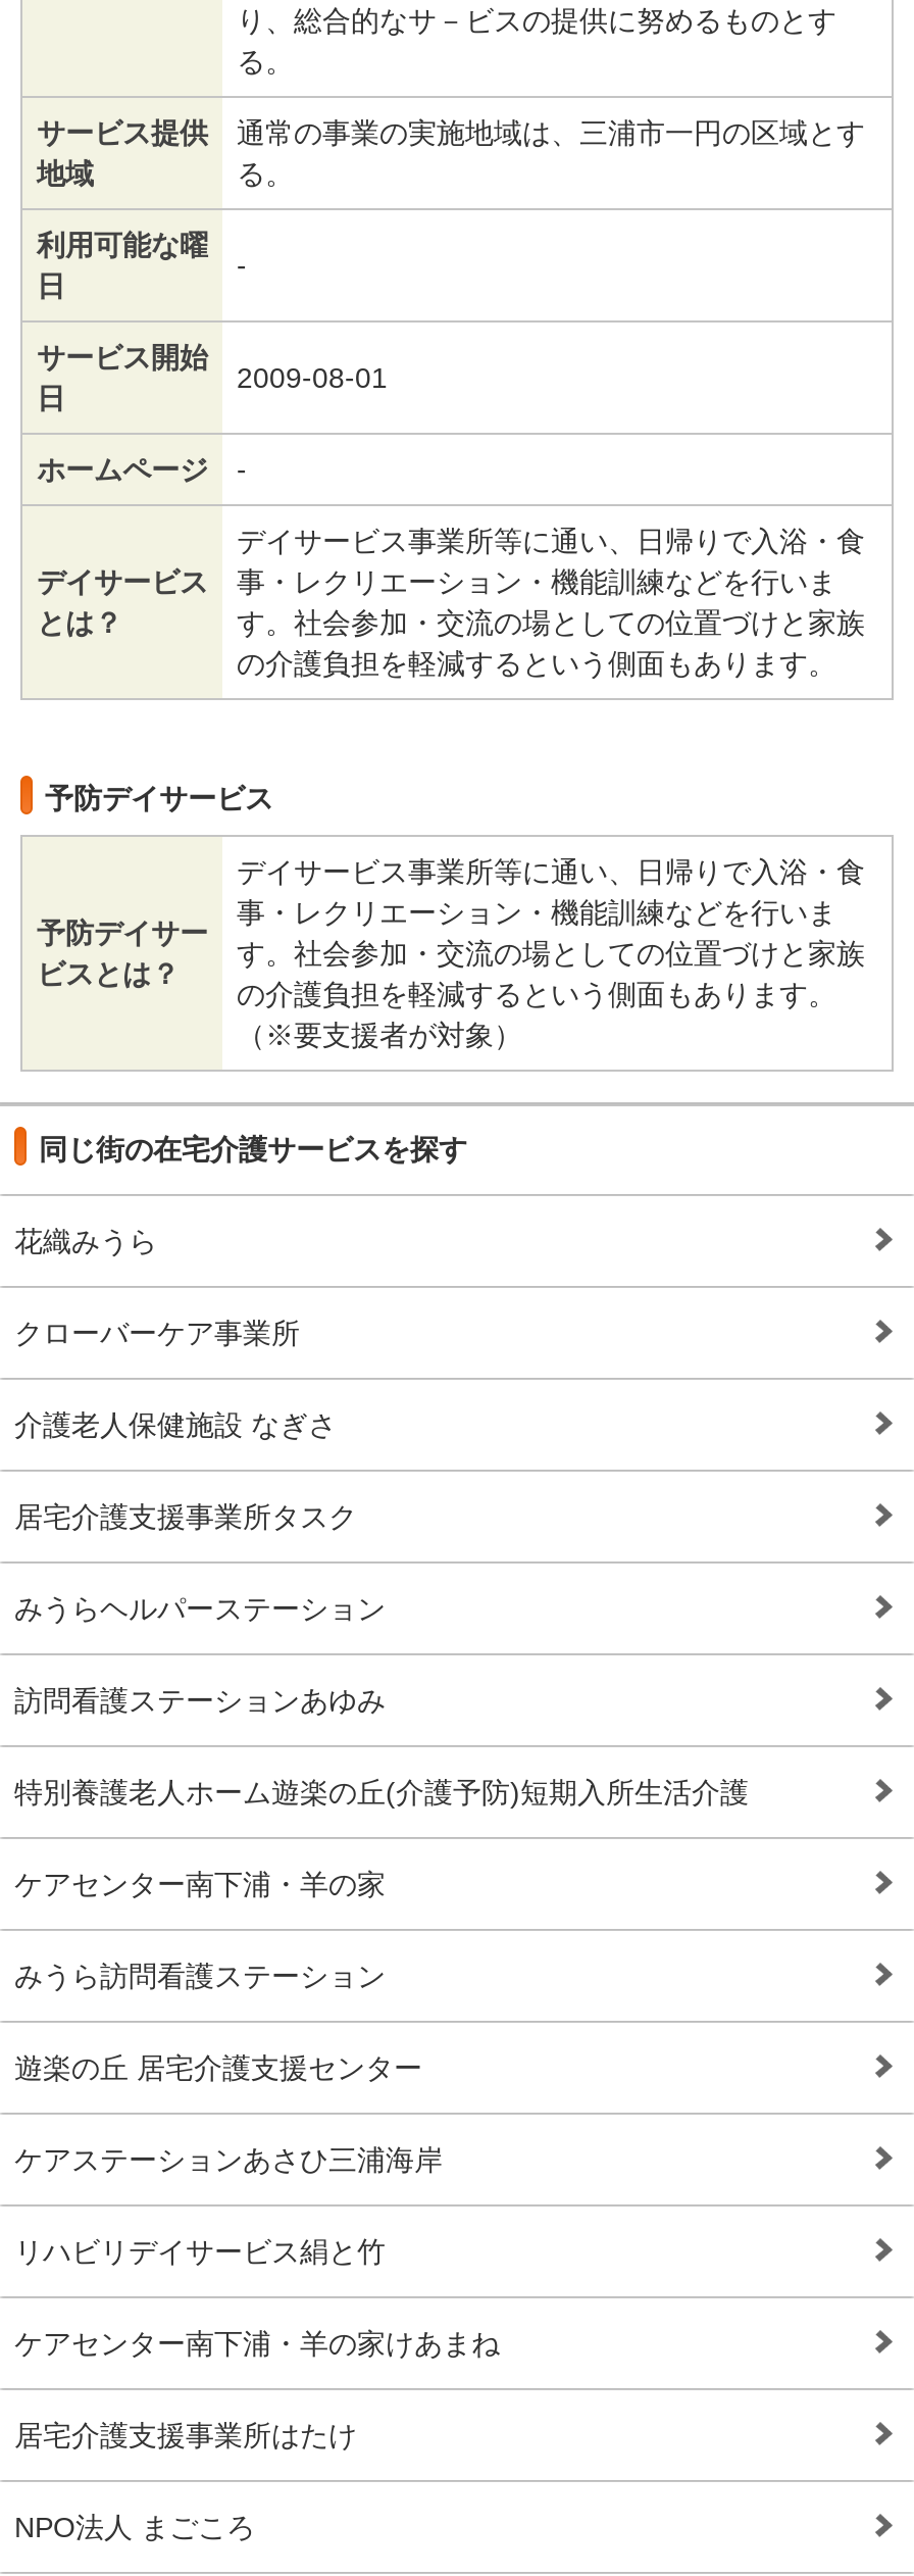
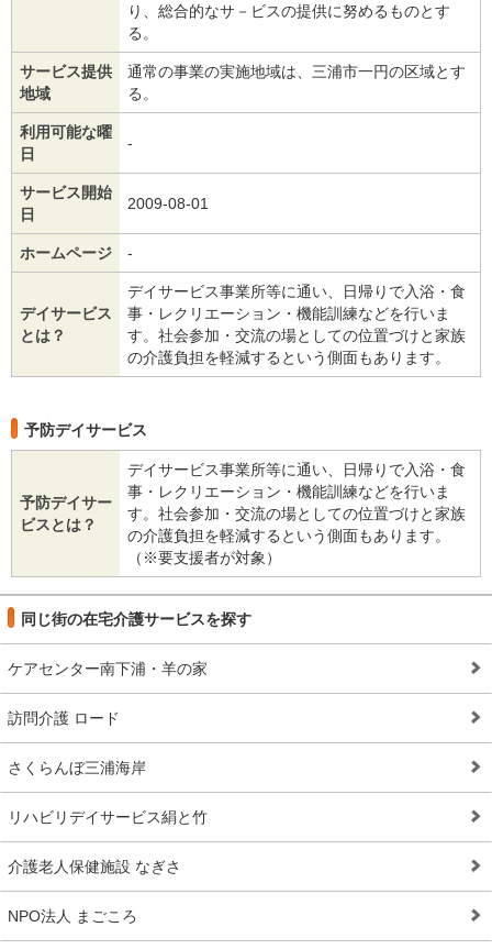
- 花織みうら
- クローバーケア事業所
- 居宅介護支援事業所タスク
- みうらヘルパーステーション
- 訪問看護ステーションあゆみ
- 特別養護老人ホーム遊楽の丘(介護予防)短期入所生活介護

moved down: 介護老人保健施設 なぎさ

- みうら訪問看護ステーション
- 遊楽の丘 居宅介護支援センター
- ケアステーションあさひ三浦海岸
+ 訪問介護 ロード
+ さくらんぼ三浦海岸

- ケアセンター南下浦・羊の家けあまね
- 居宅介護支援事業所はたけ
